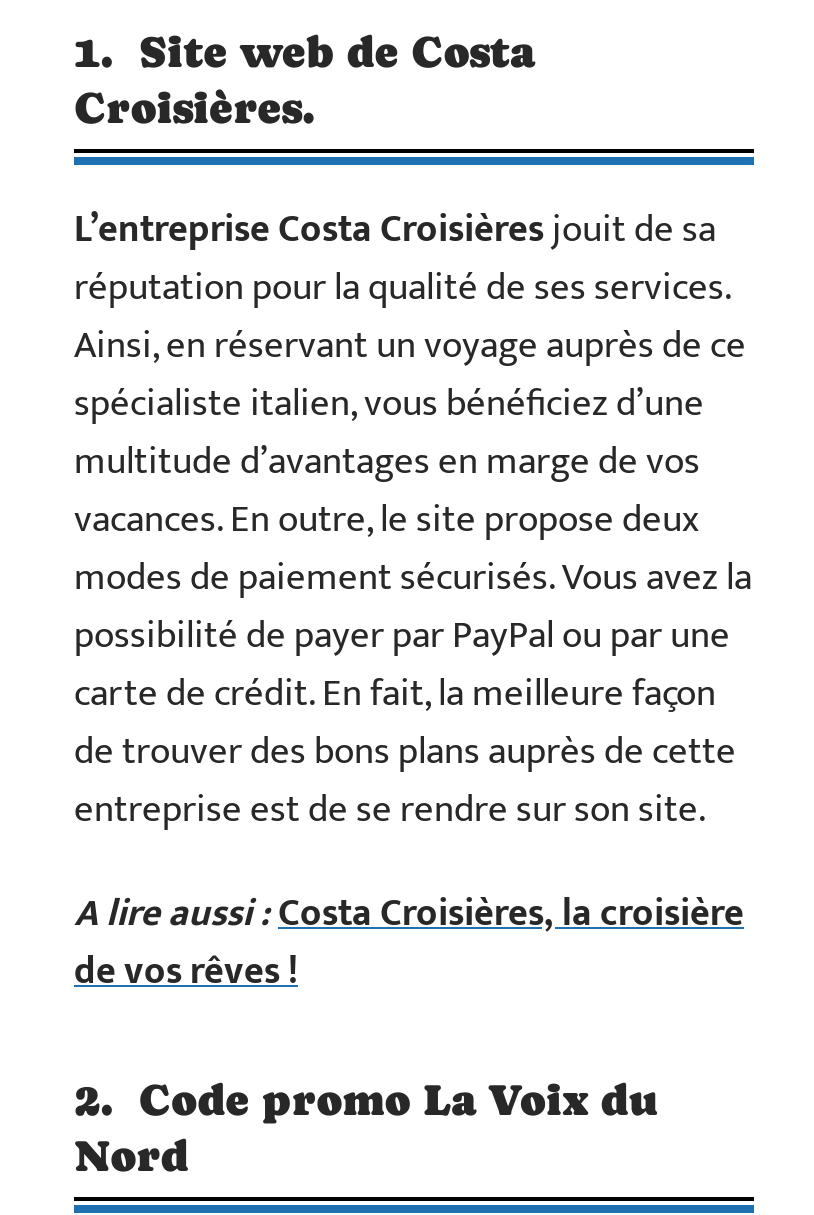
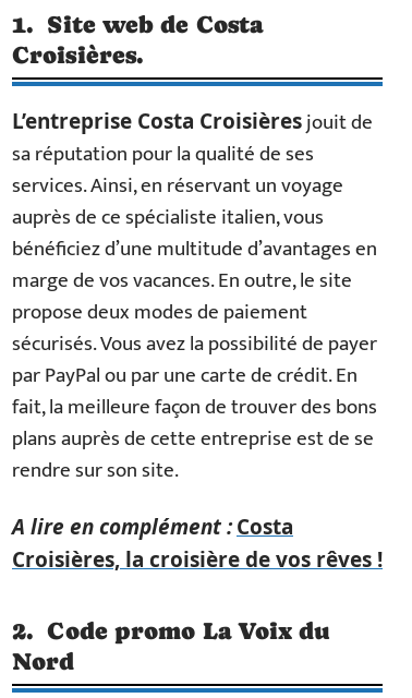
- A lire aussi : Costa Croisières, la croisière
- de vos rêves !
+ A lire en complément : Costa
+ Croisières, la croisière de vos rêves !
